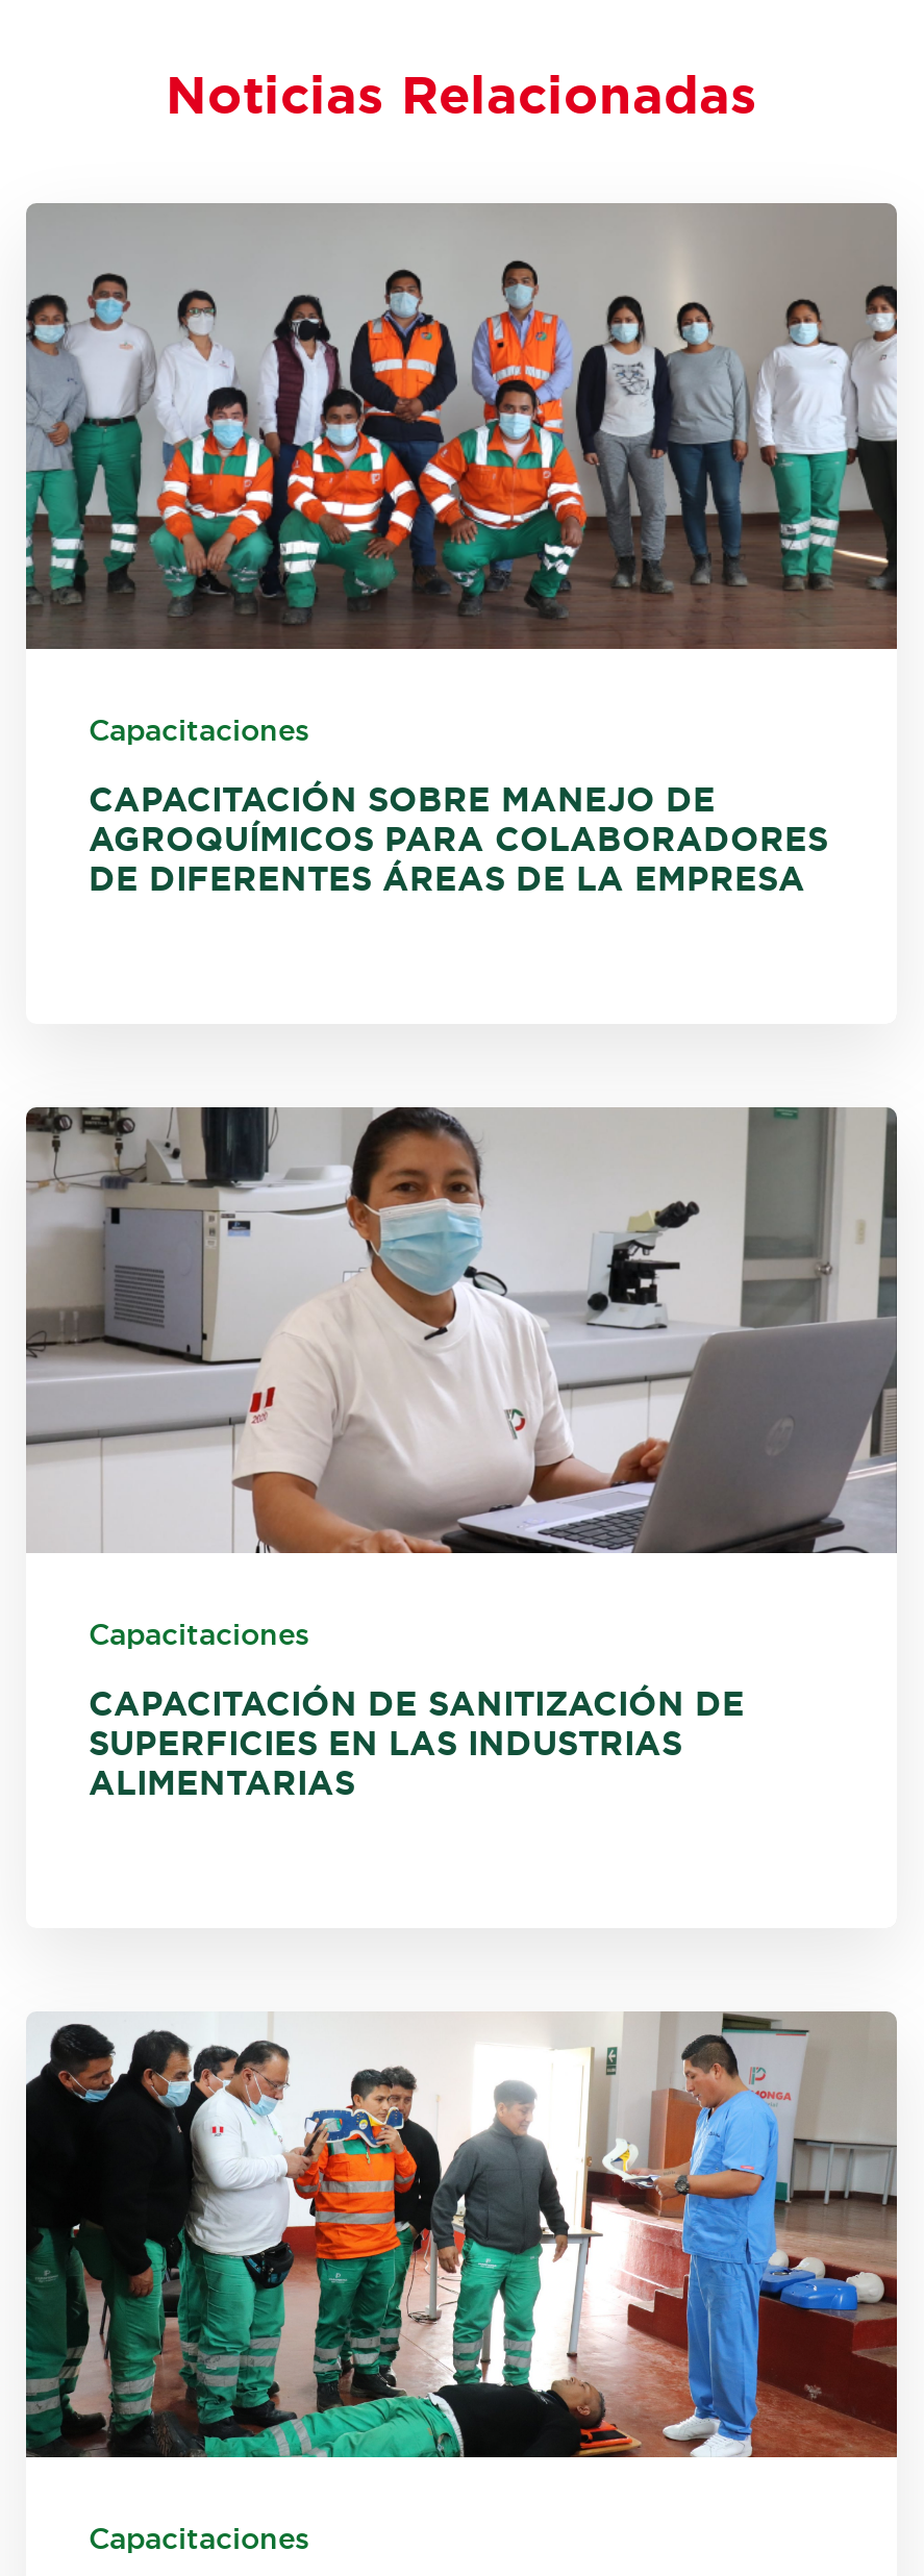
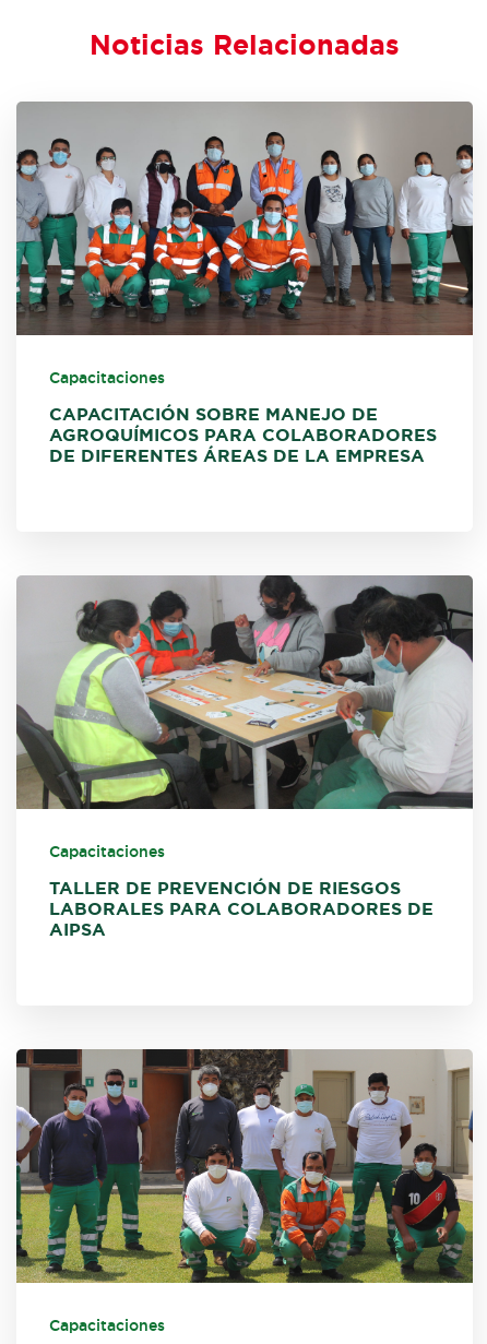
- [image]
+ [image]

- CAPACITACIÓN DE SANITIZACIÓN DE
- SUPERFICIES EN LAS INDUSTRIAS
- ALIMENTARIAS
+ TALLER DE PREVENCIÓN DE RIESGOS
+ LABORALES PARA COLABORADORES DE
+ AIPSA

- [image]
+ [image]
